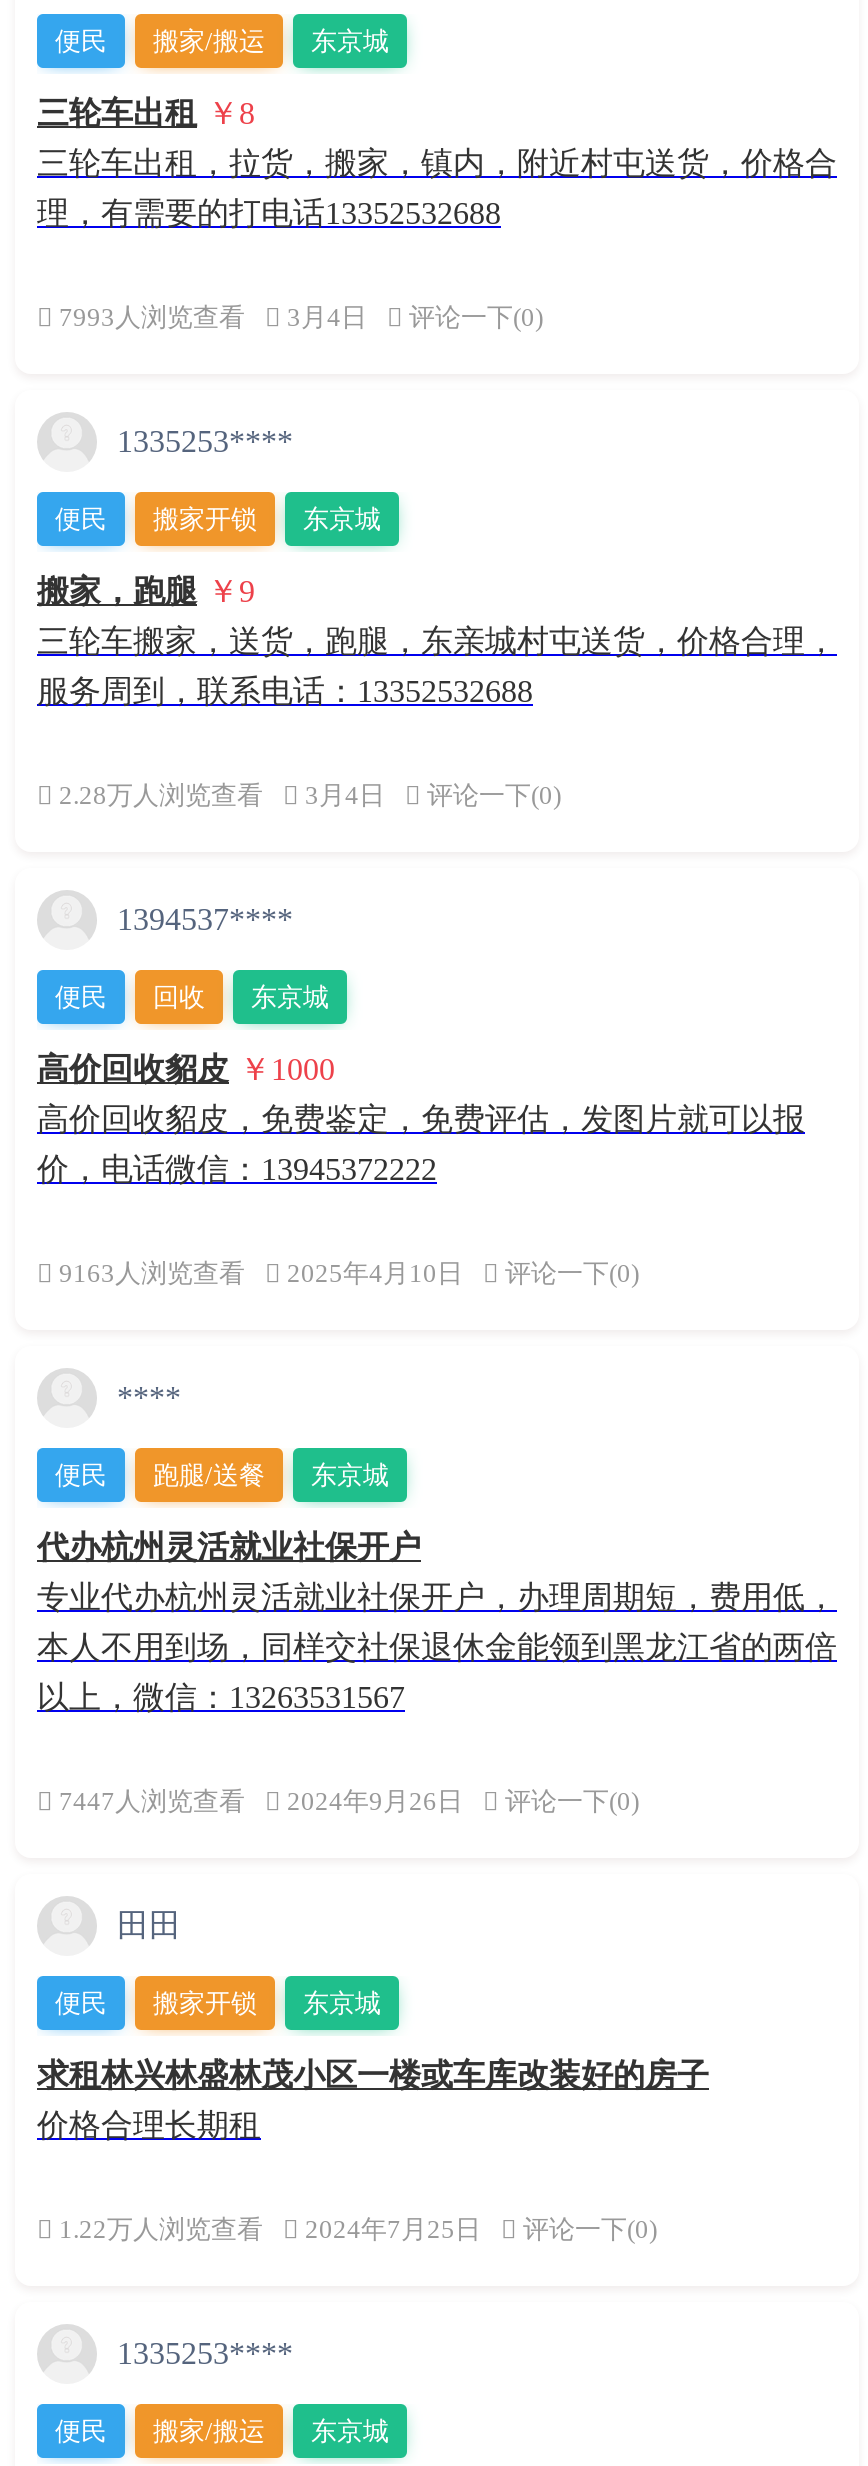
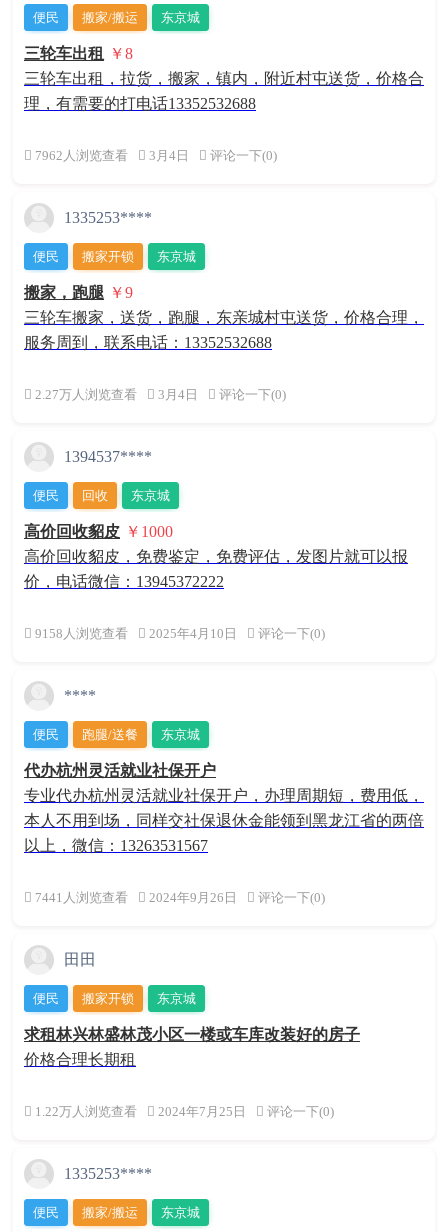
- 7993人浏览查看 3月4日 评论一下(0)
+ 7962人浏览查看 3月4日 评论一下(0)

- 2.28万人浏览查看
+ 2.27万人浏览查看

- 9163人浏览查看 2025年4月10日 评论一下(0)
+ 9158人浏览查看 2025年4月10日 评论一下(0)

- 7447人浏览查看 2024年9月26日 评论一下(0)
+ 7441人浏览查看 2024年9月26日 评论一下(0)
